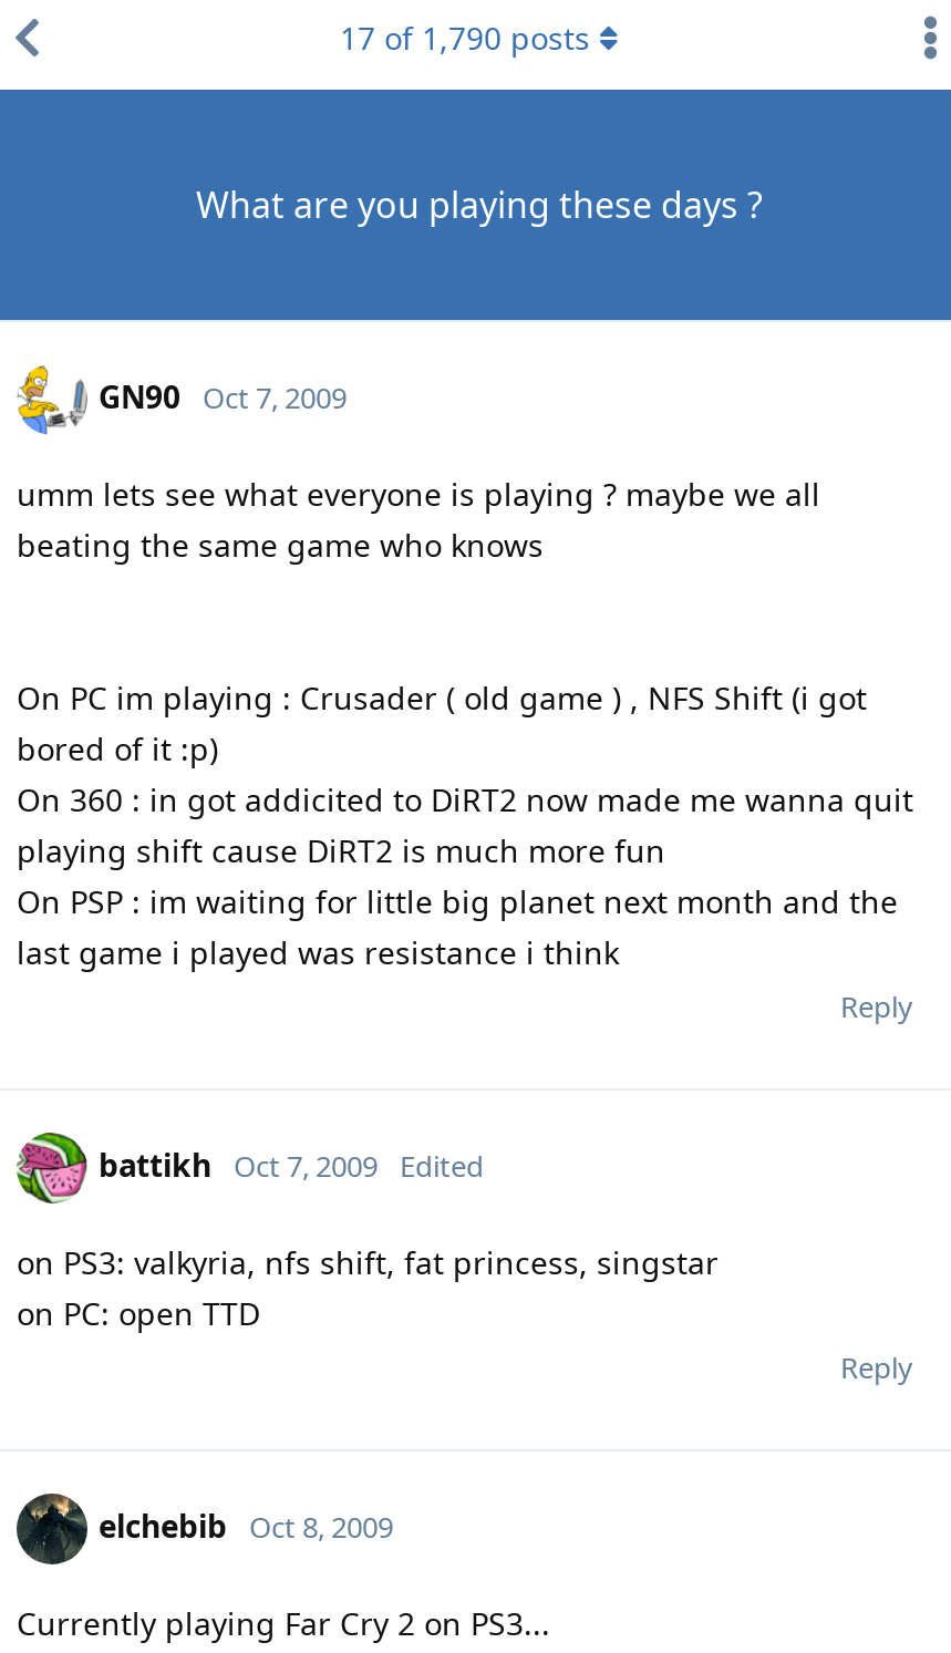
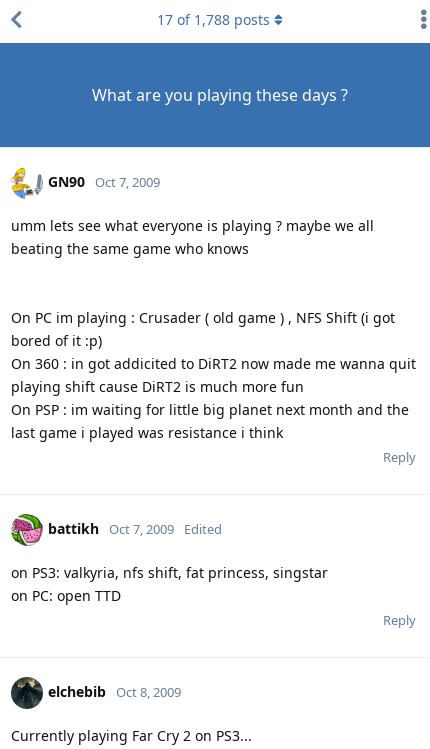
- 17 of 1,790 posts
+ 17 of 1,788 posts
